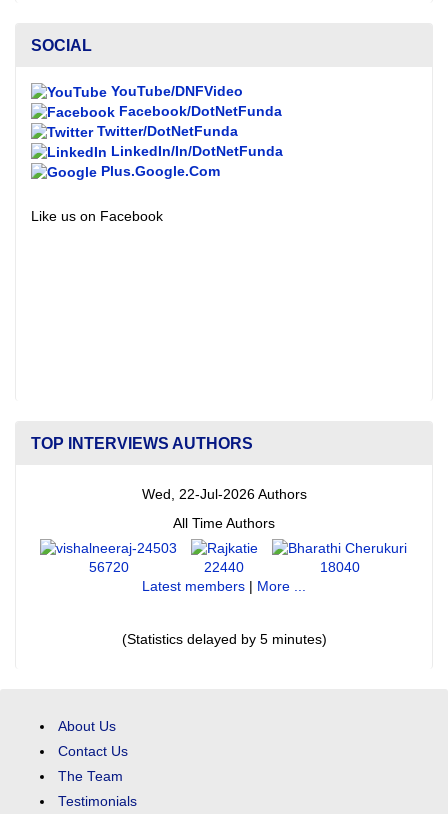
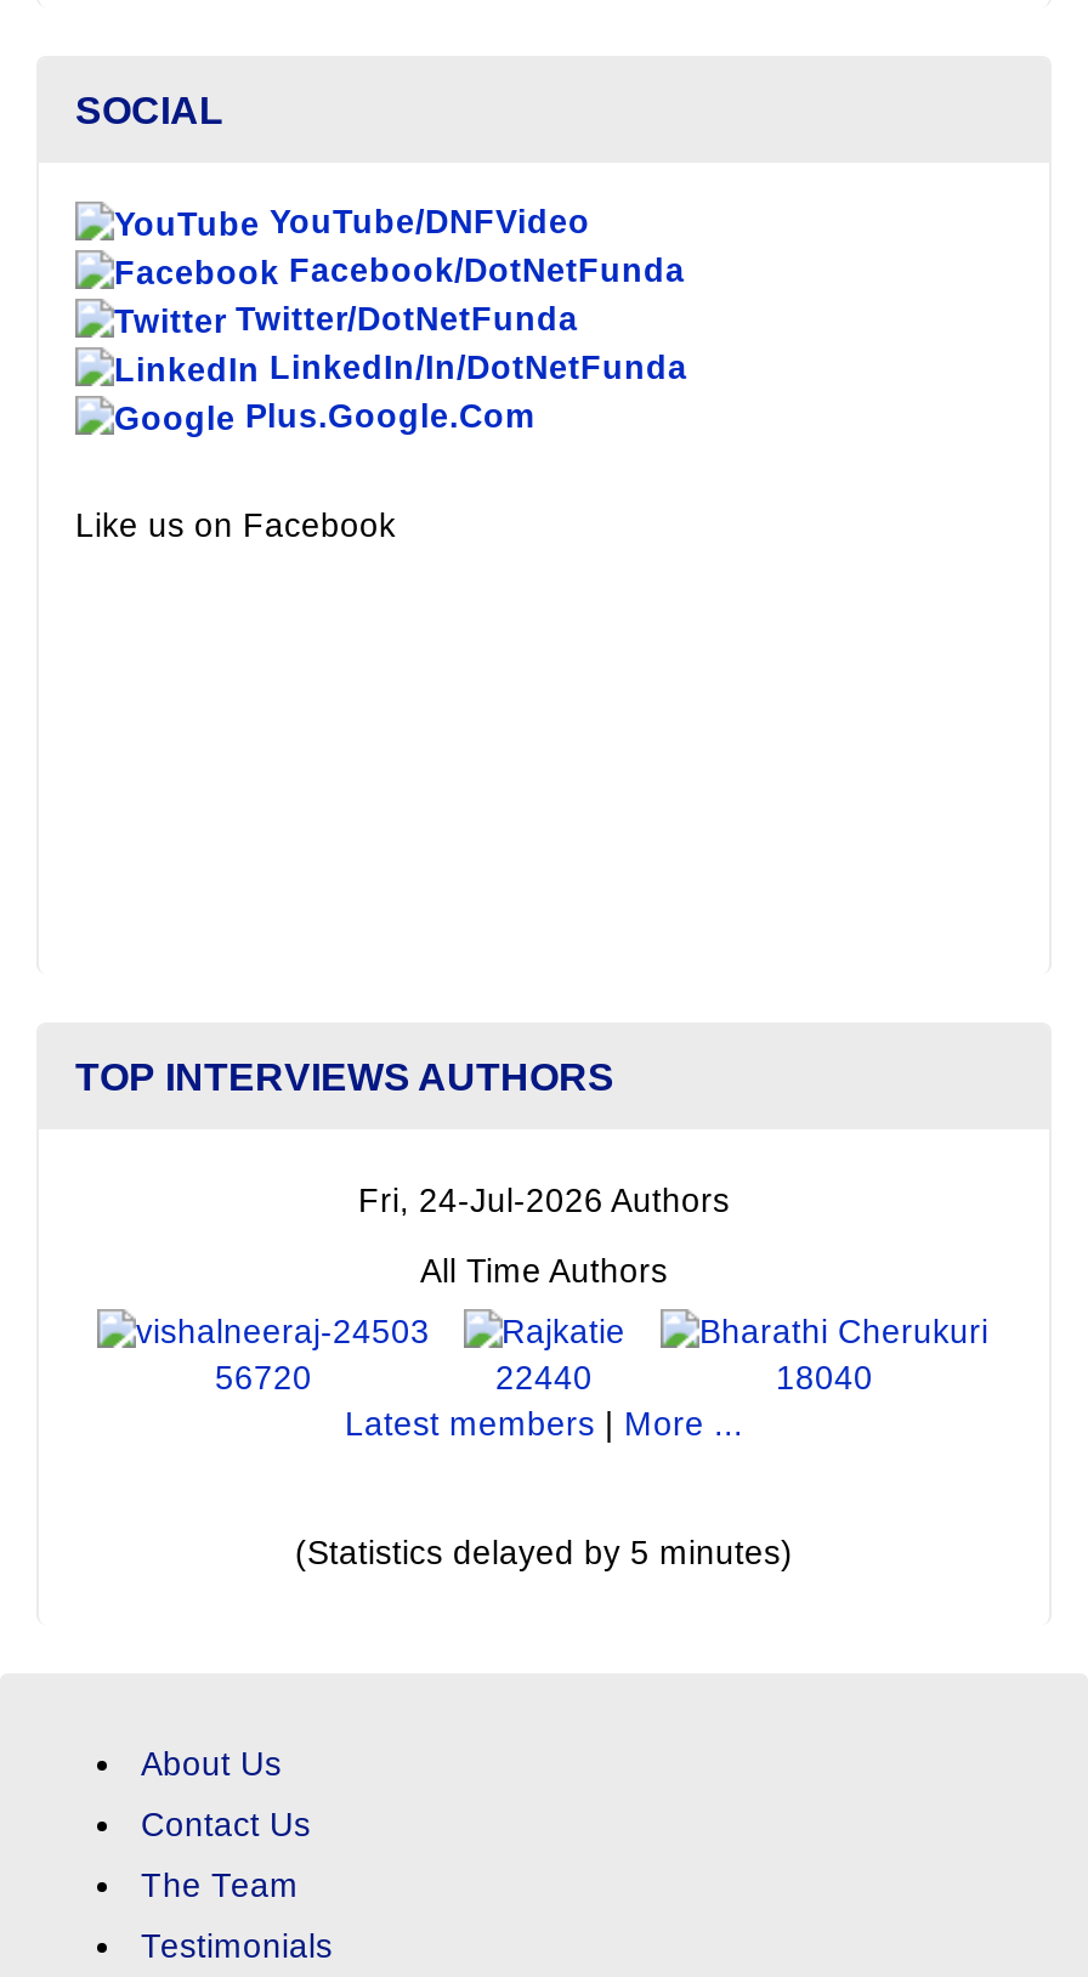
- Wed, 22-Jul-2026 Authors
+ Fri, 24-Jul-2026 Authors
